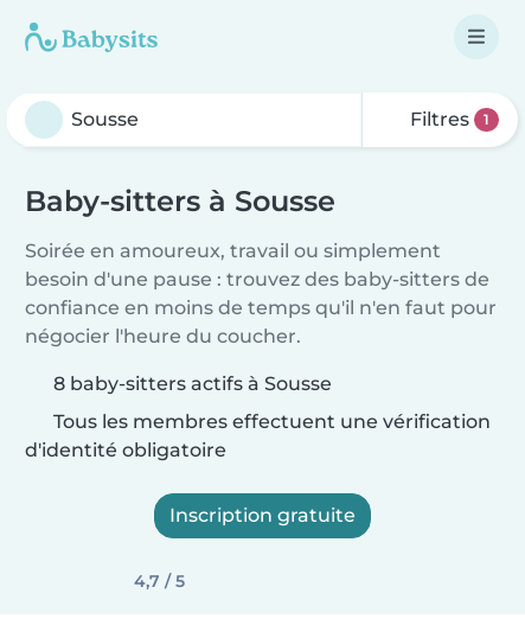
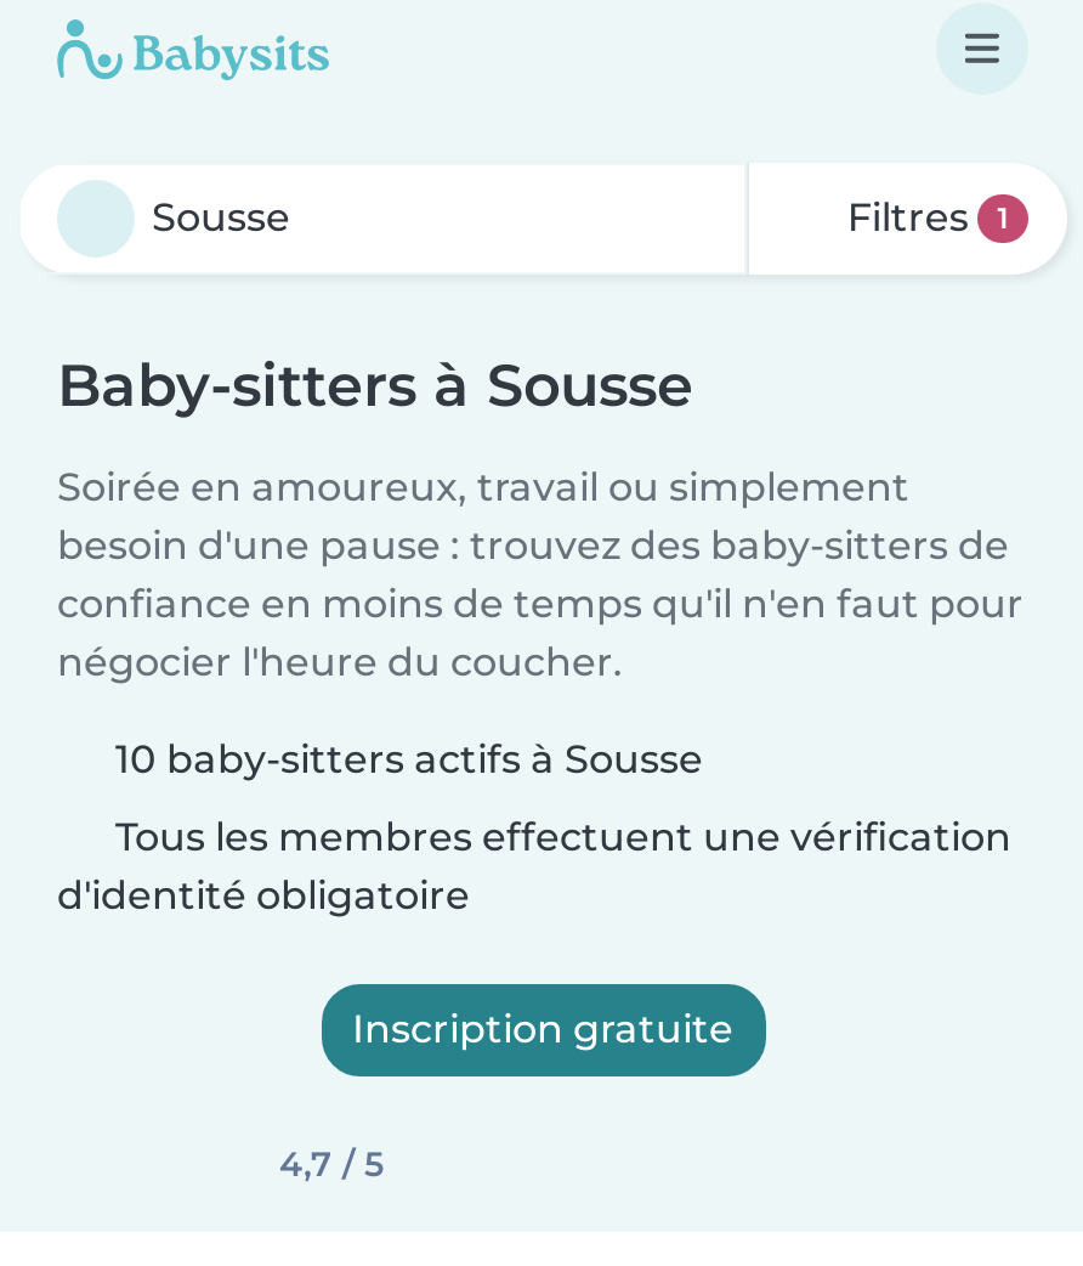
- 8 baby-sitters actifs à Sousse
+ 10 baby-sitters actifs à Sousse
